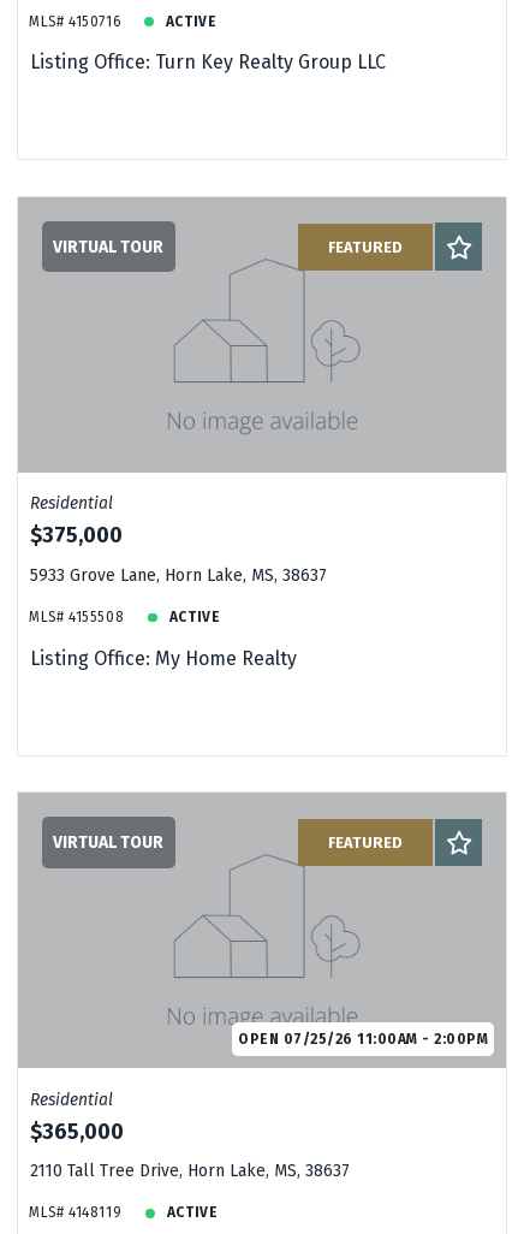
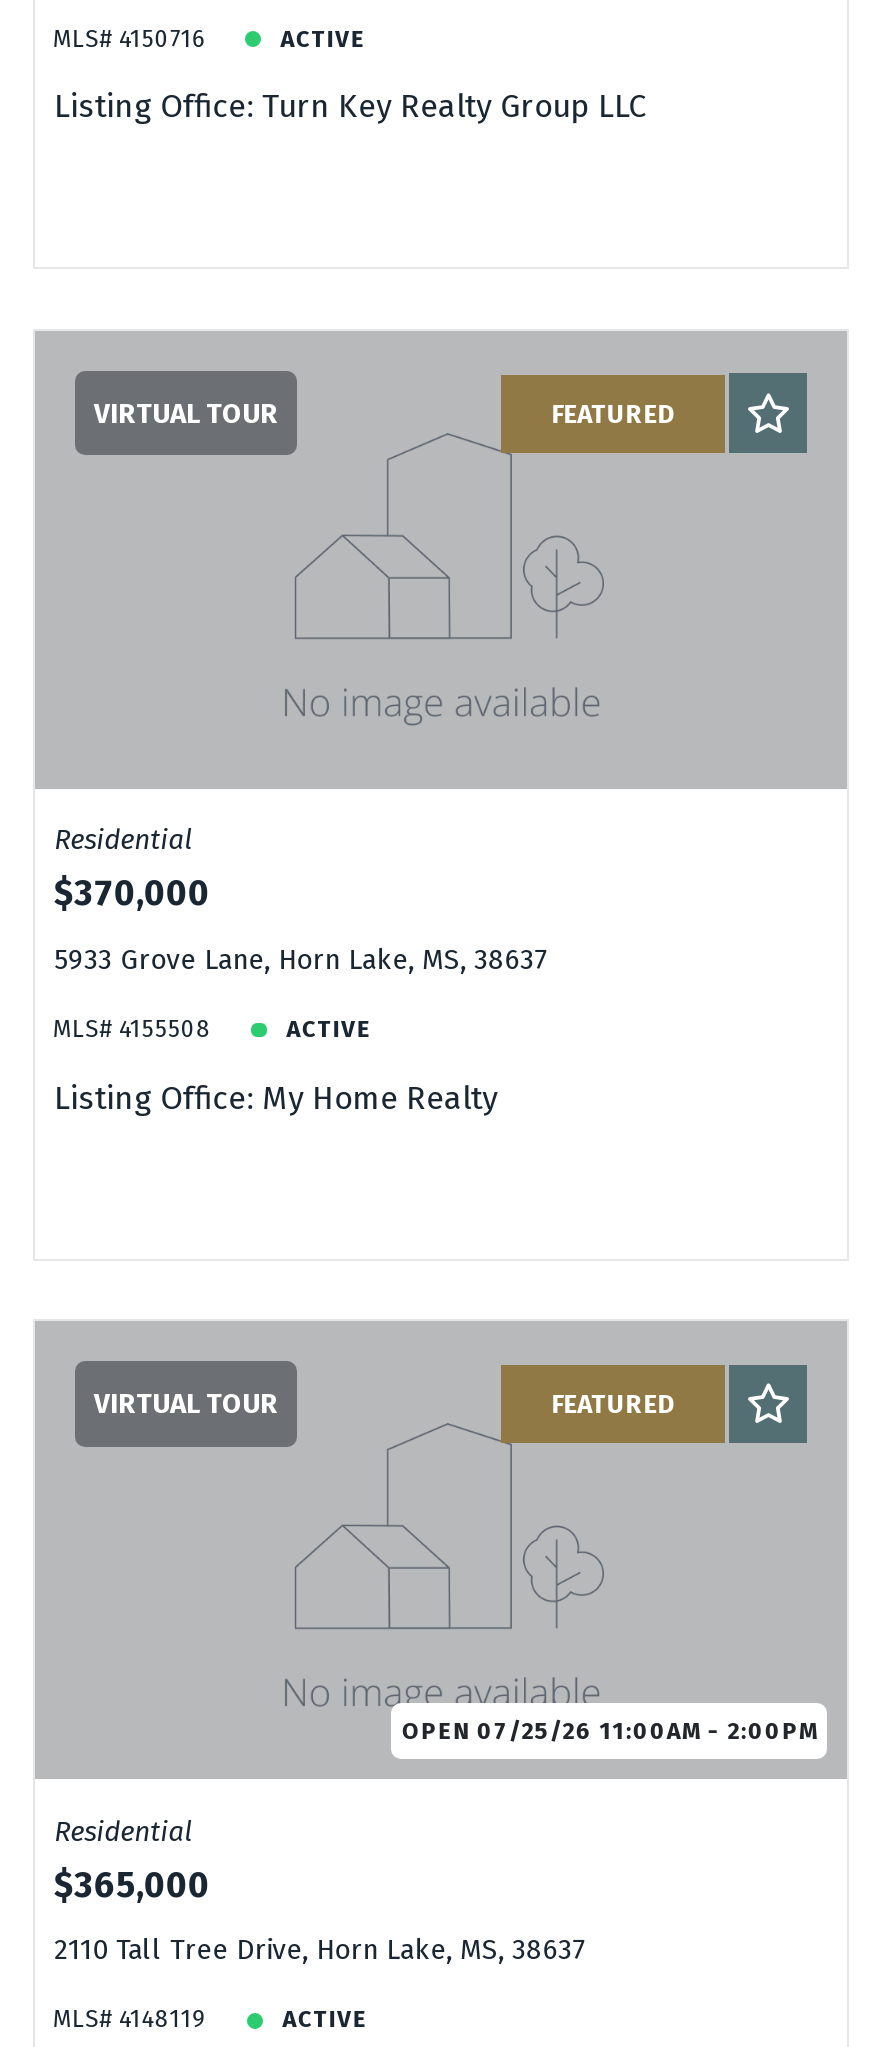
- $375,000
+ $370,000
